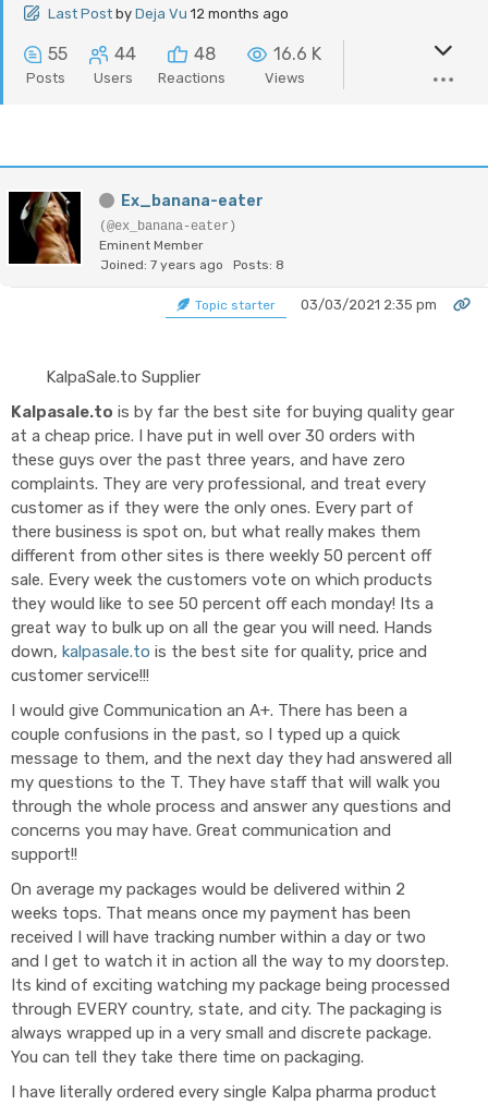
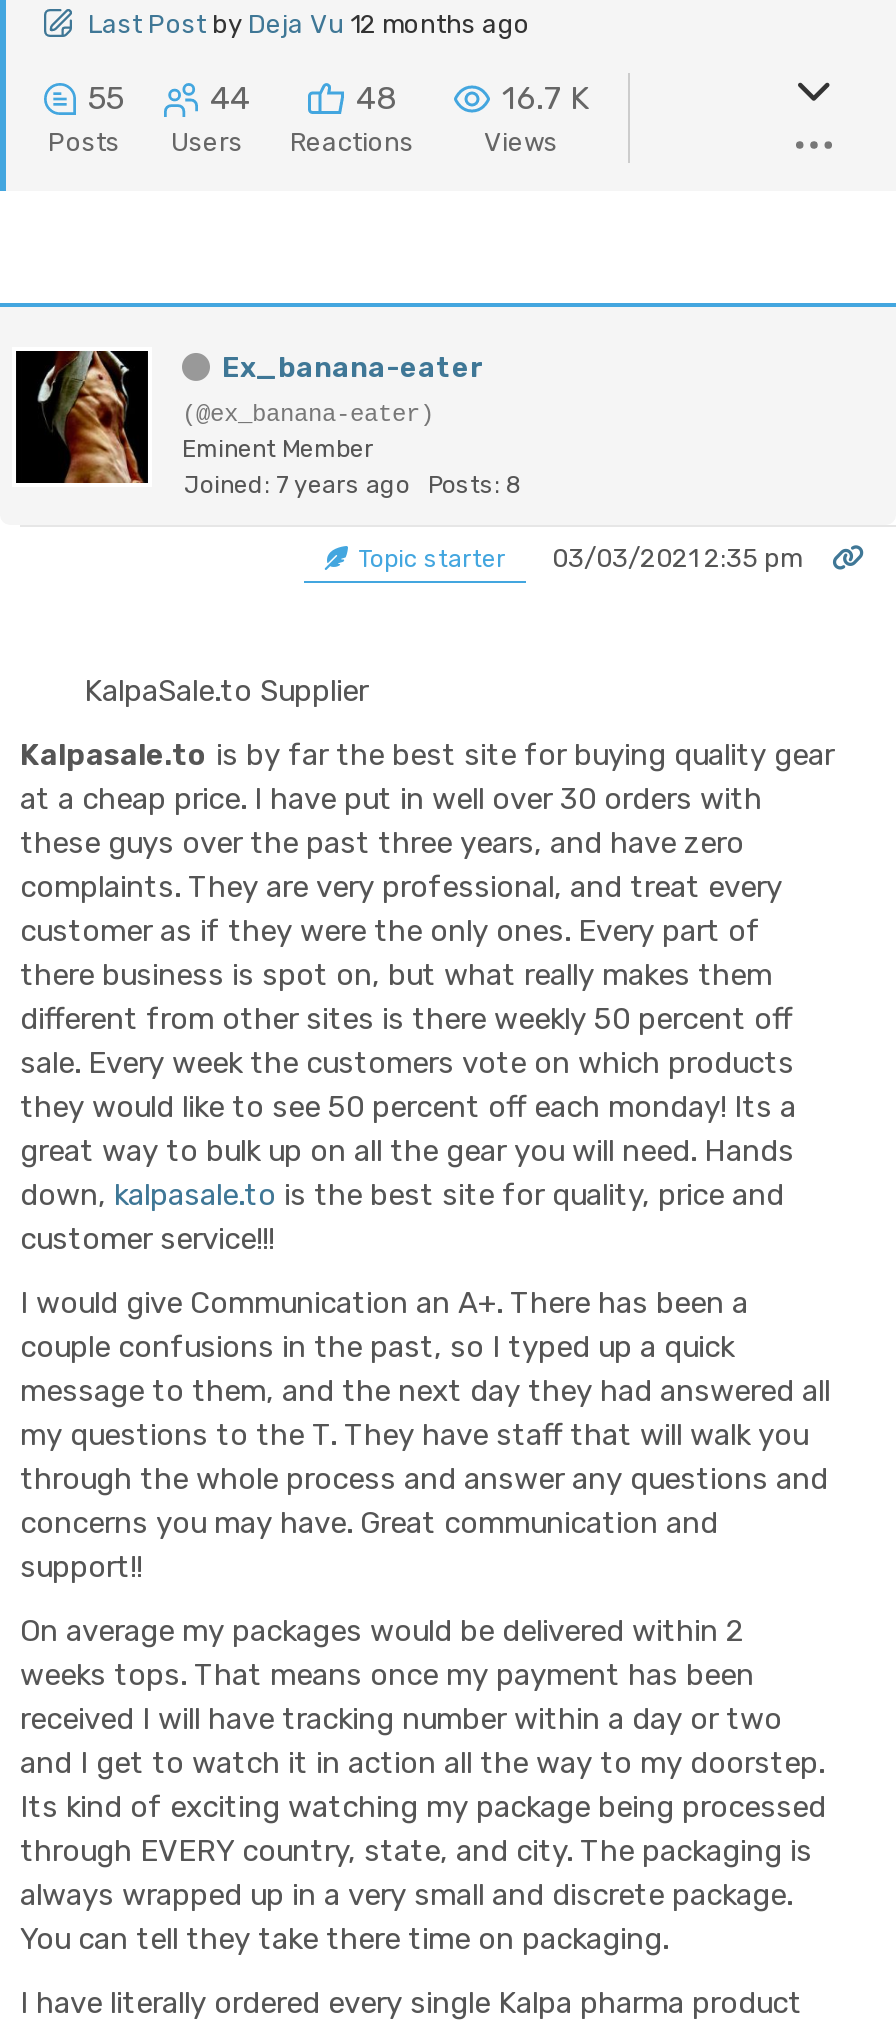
- 16.6 K
+ 16.7 K
